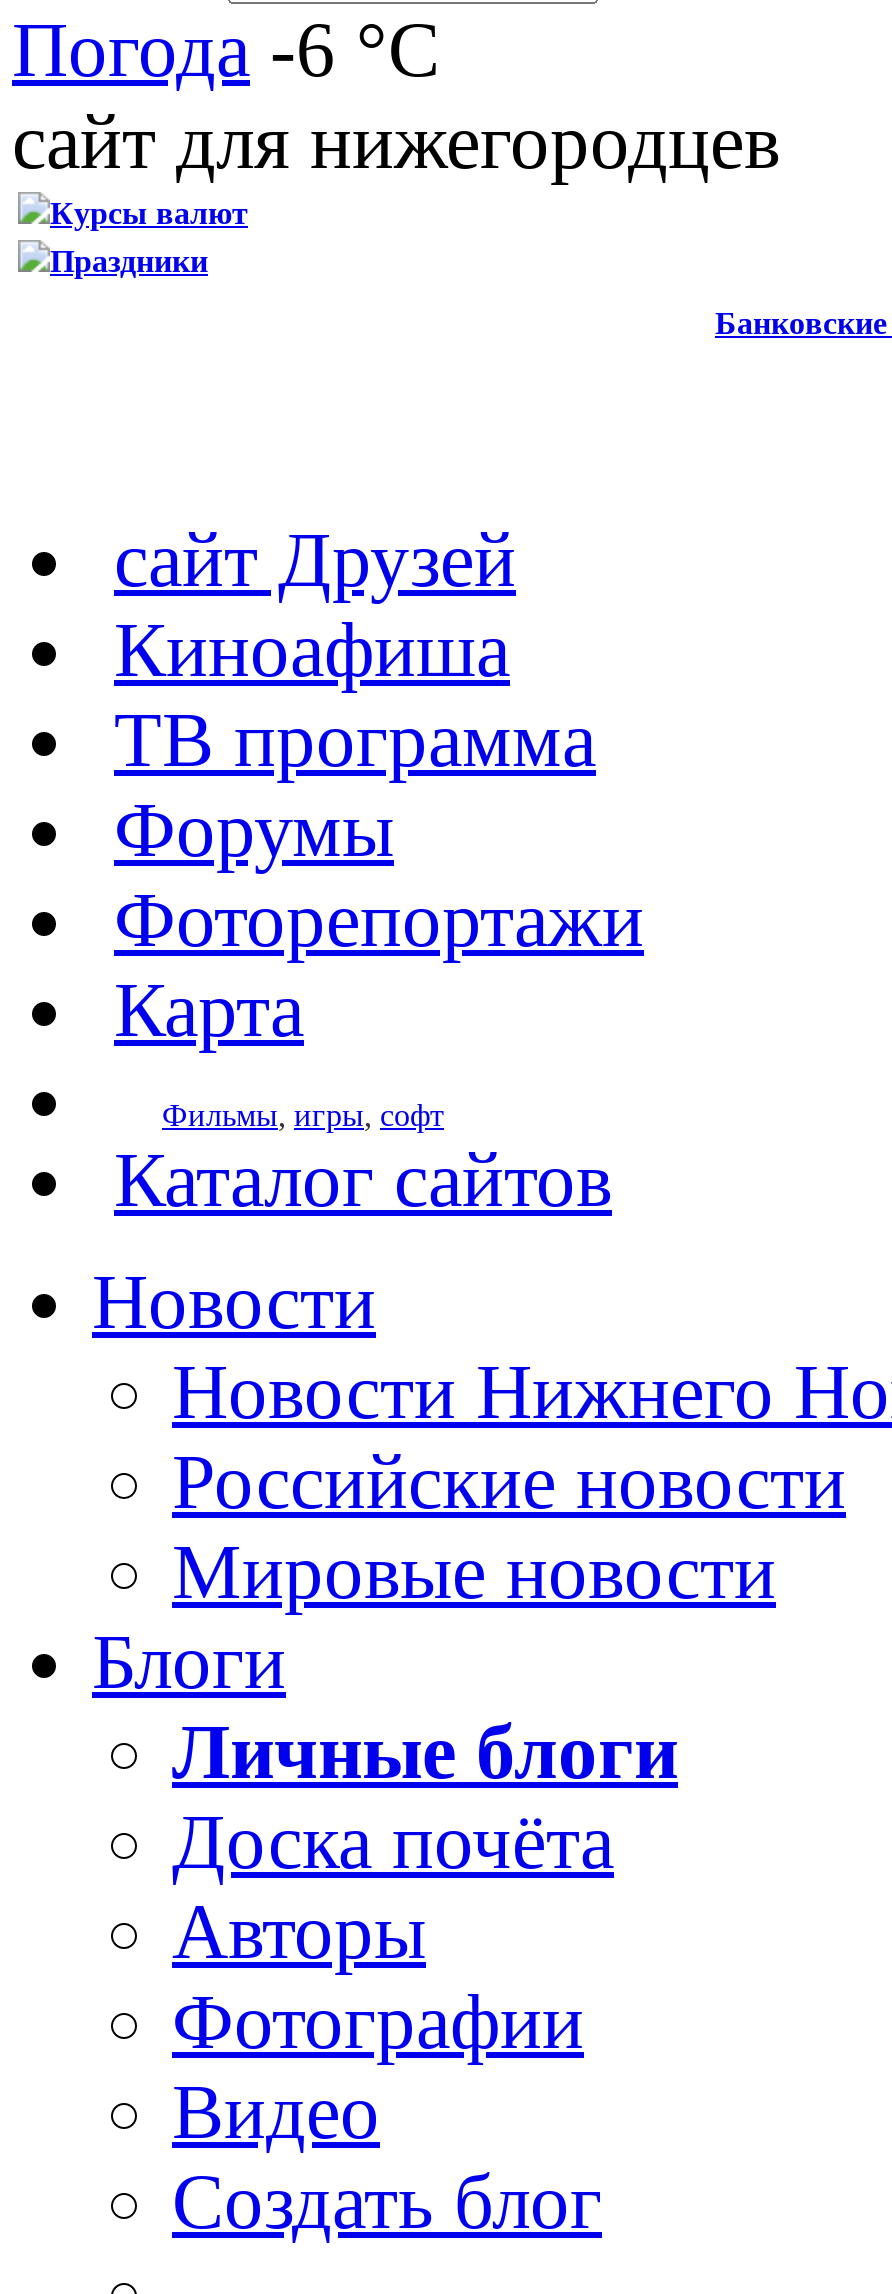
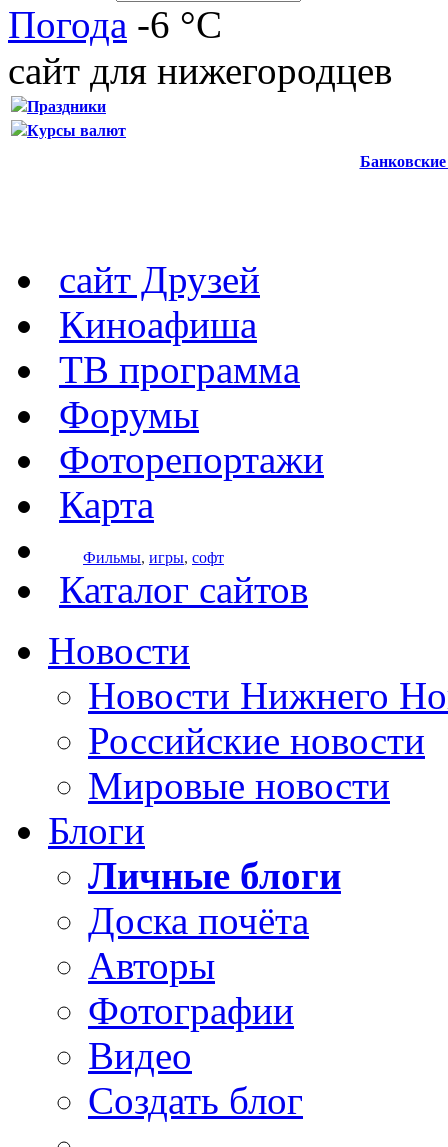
moved down: Курсы валют

moved up: Праздники
